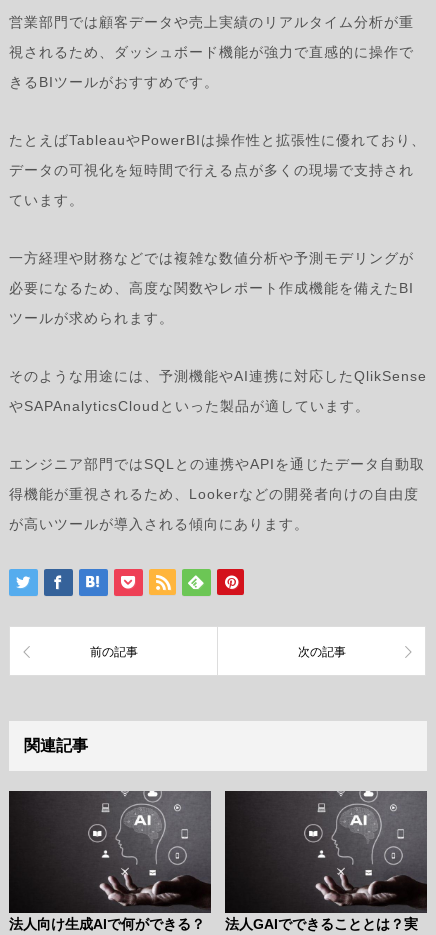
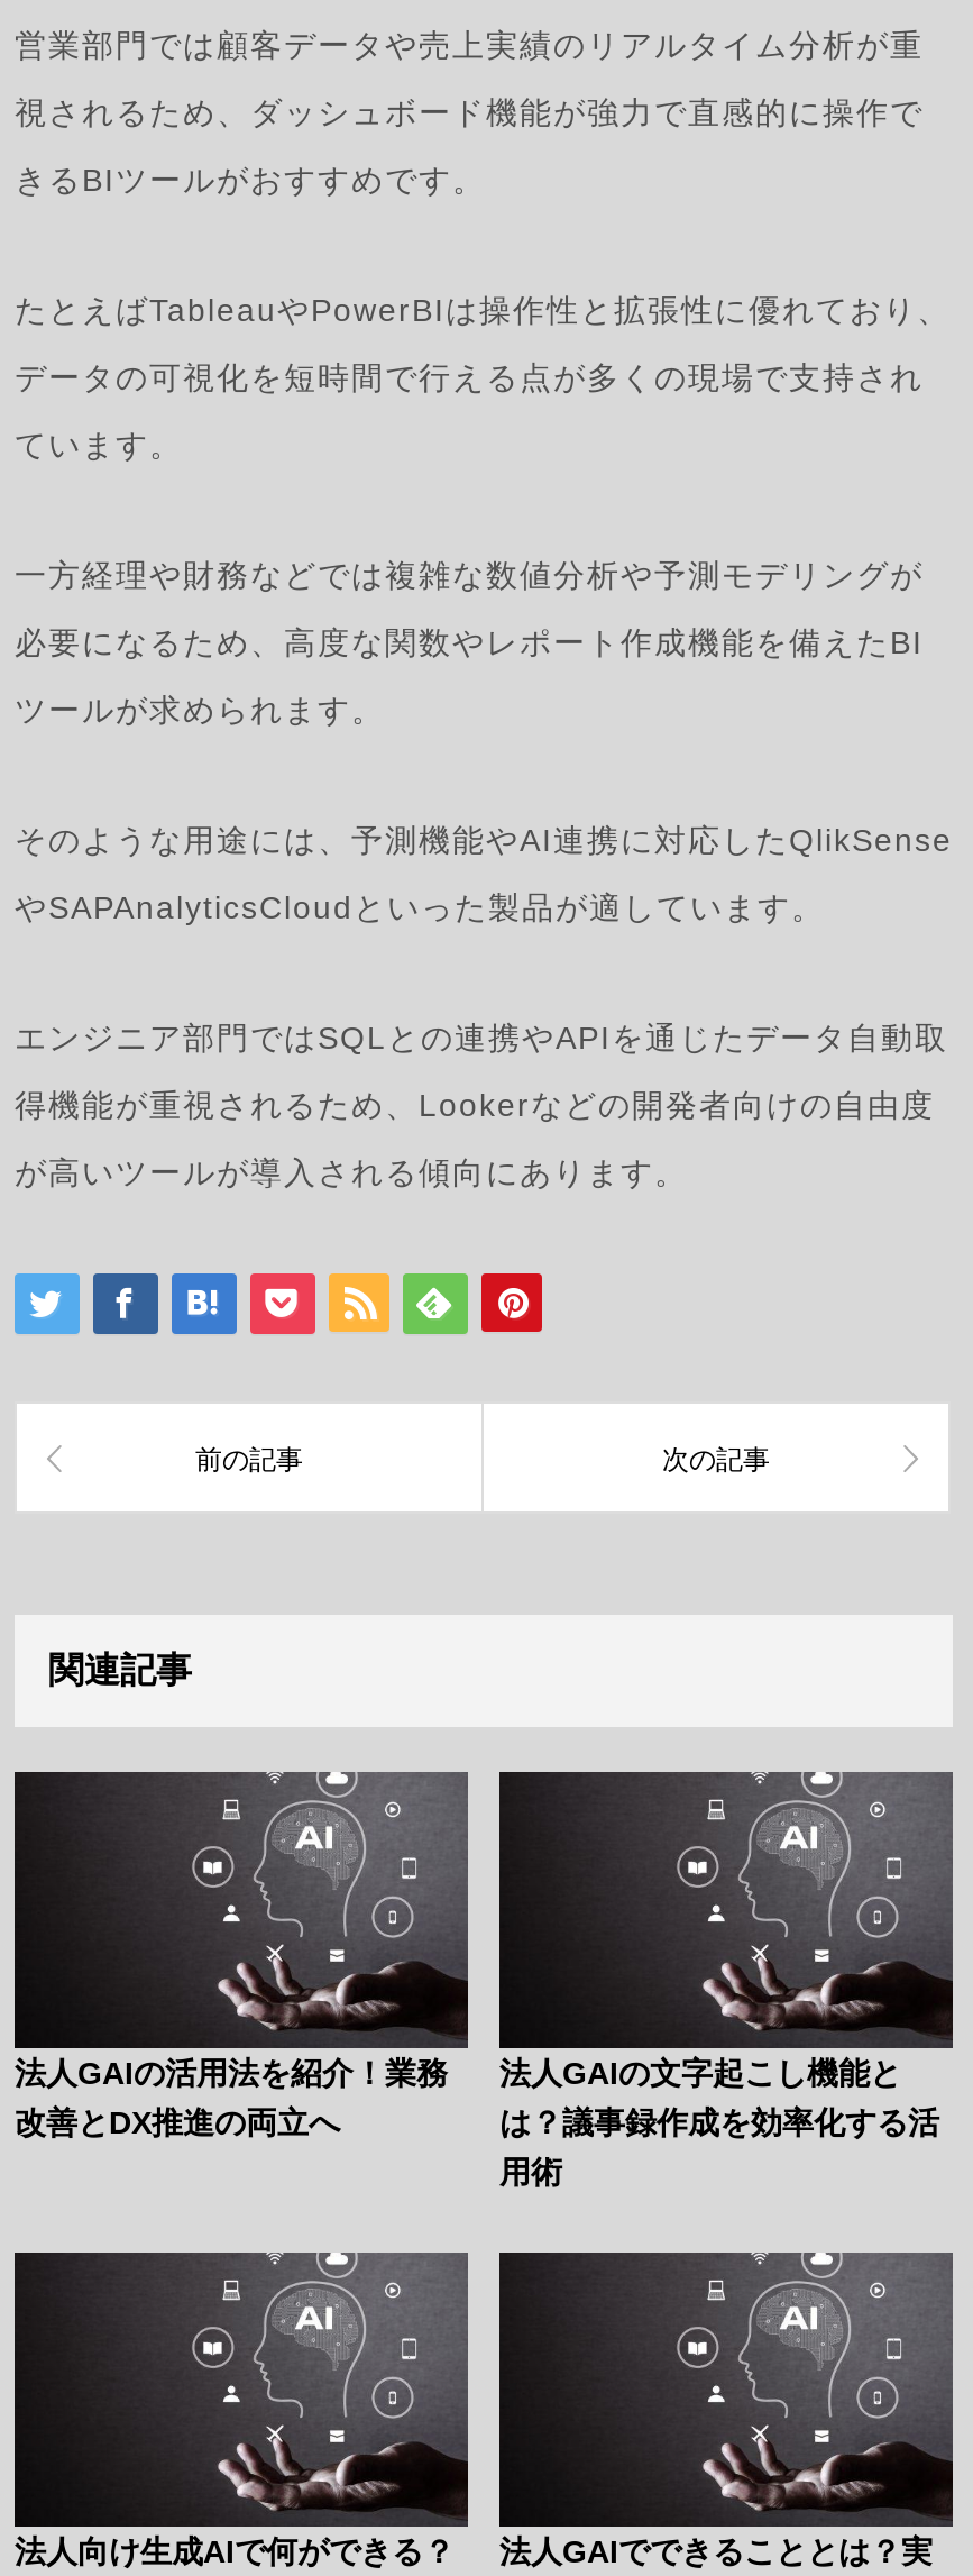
+ 法人GAIの活用法を紹介！業務
+ 改善とDX推進の両立へ

+ 法人GAIの文字起こし機能と
+ は？議事録作成を効率化する活
+ 用術
